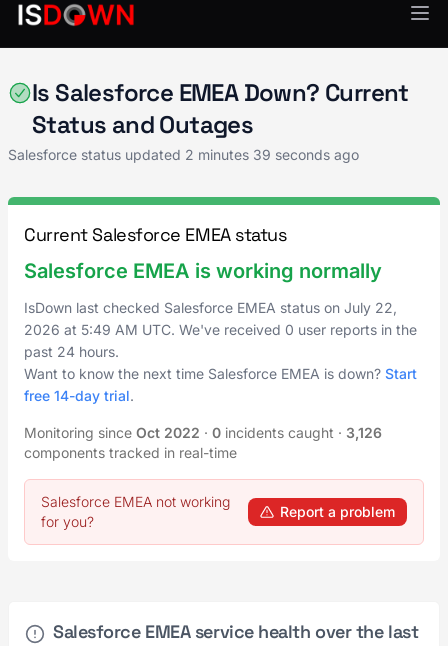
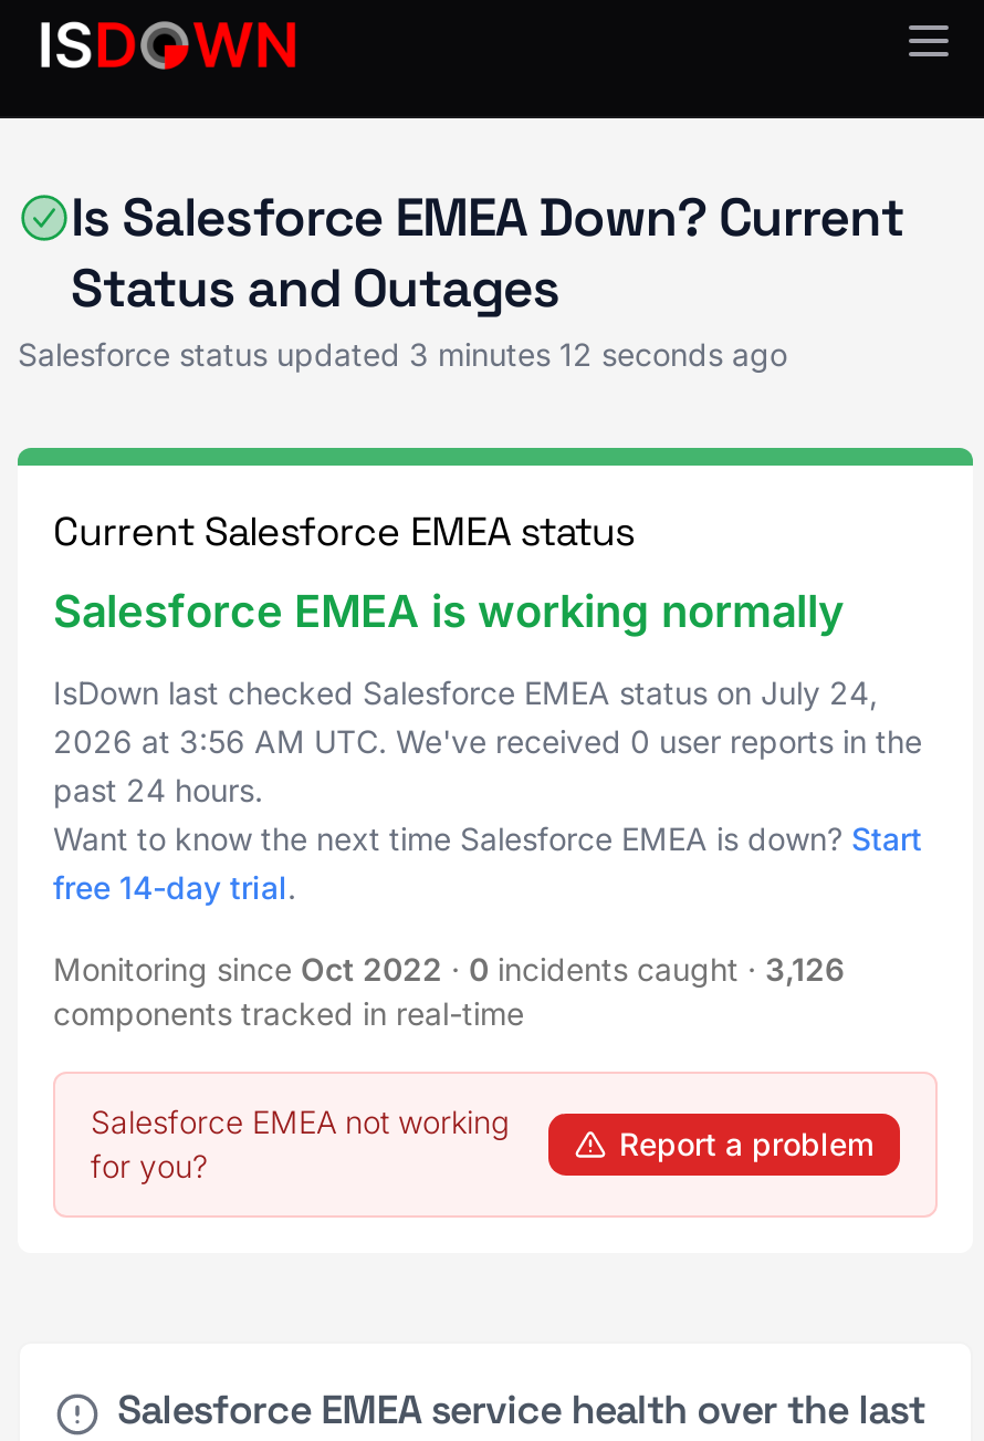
- Salesforce status updated 2 minutes 39 seconds ago
+ Salesforce status updated 3 minutes 12 seconds ago

- IsDown last checked Salesforce EMEA status on July 22,
+ IsDown last checked Salesforce EMEA status on July 24,

- 2026 at 5:49 AM UTC. We've received 0 user reports in the
+ 2026 at 3:56 AM UTC. We've received 0 user reports in the
